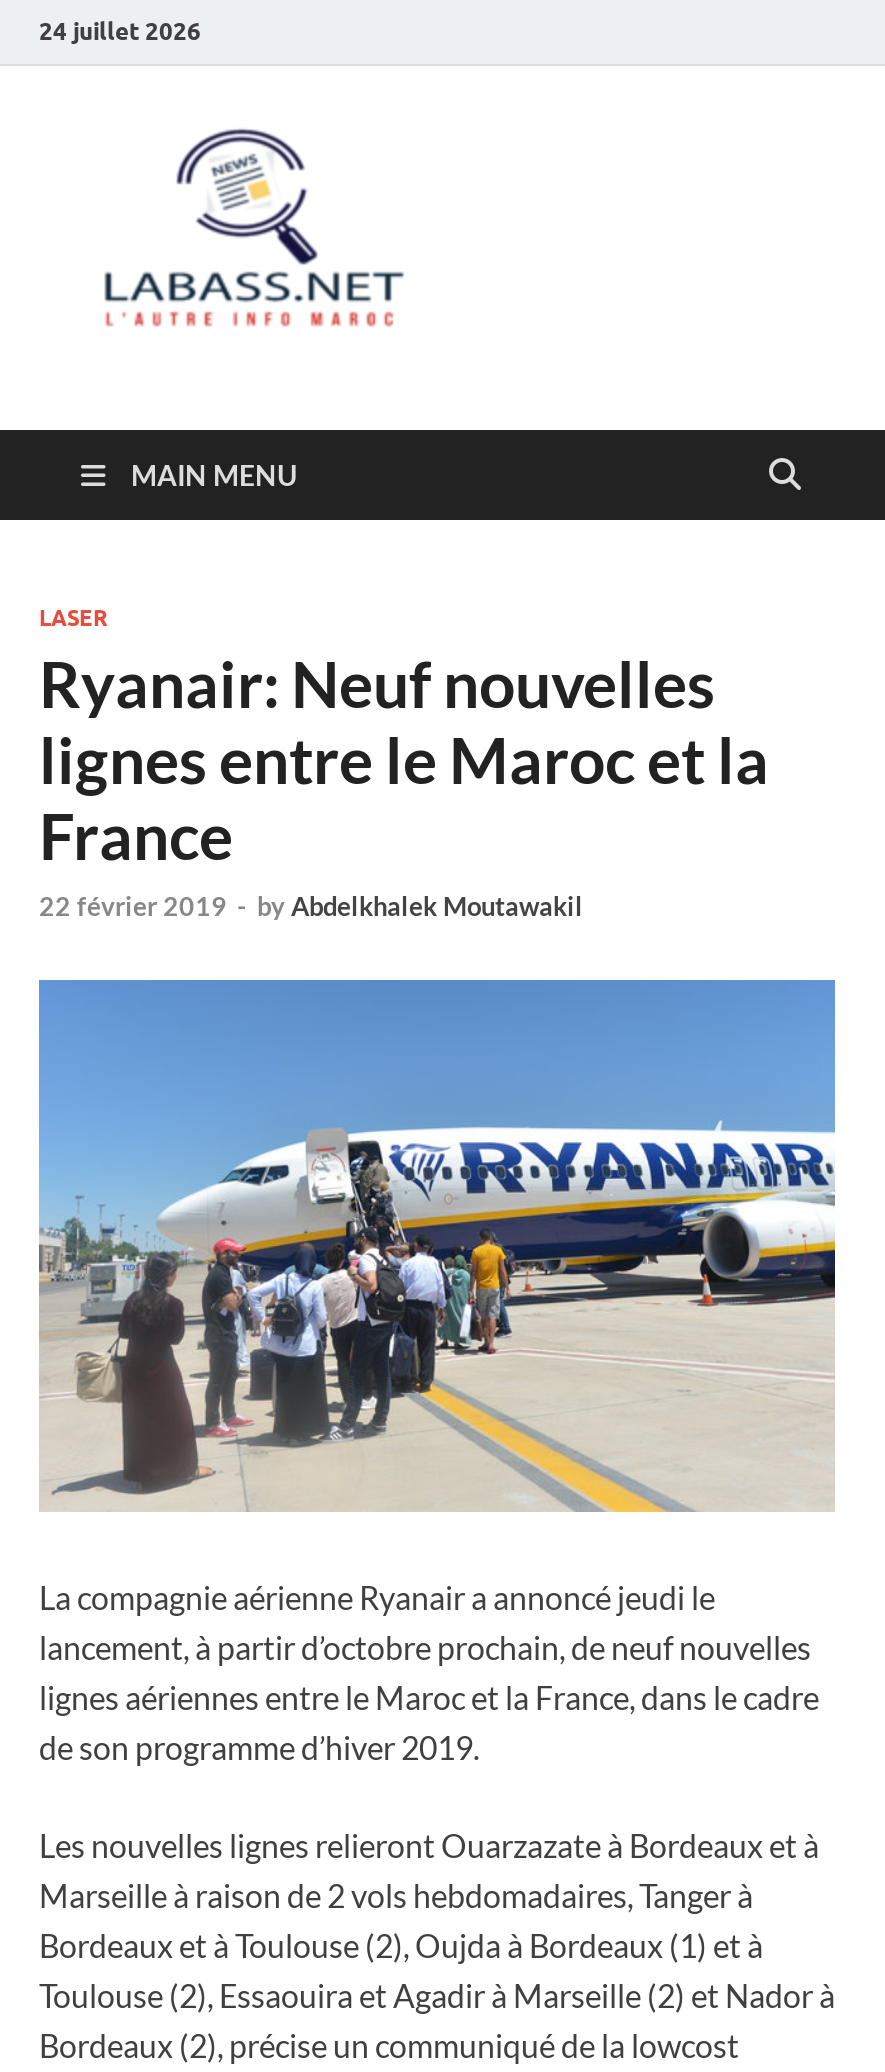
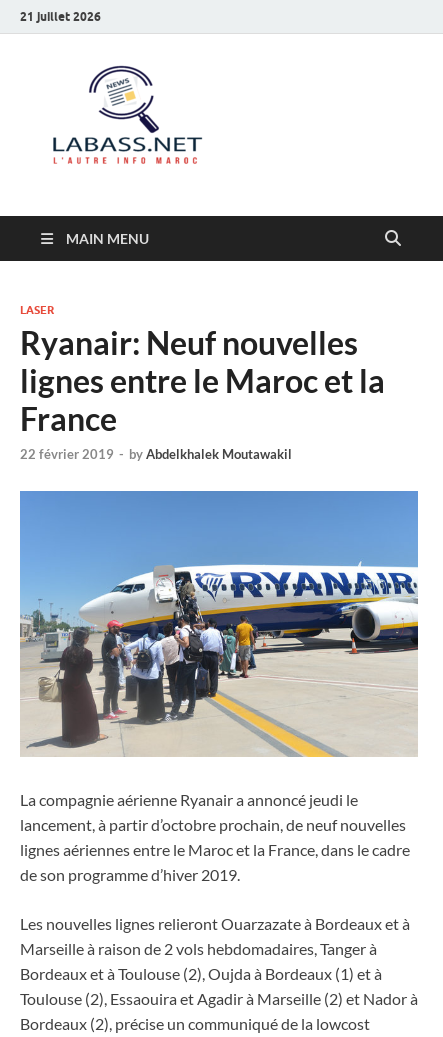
- 24 juillet 2026
+ 21 juillet 2026
